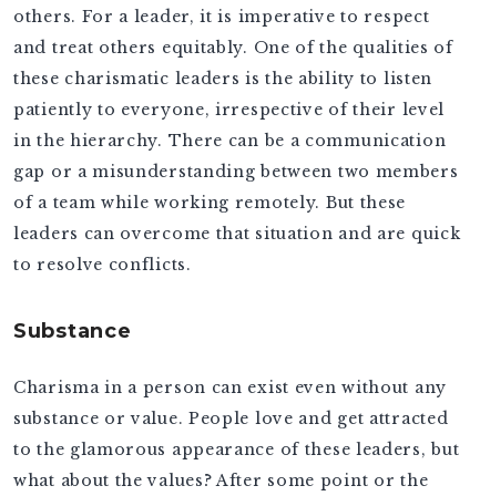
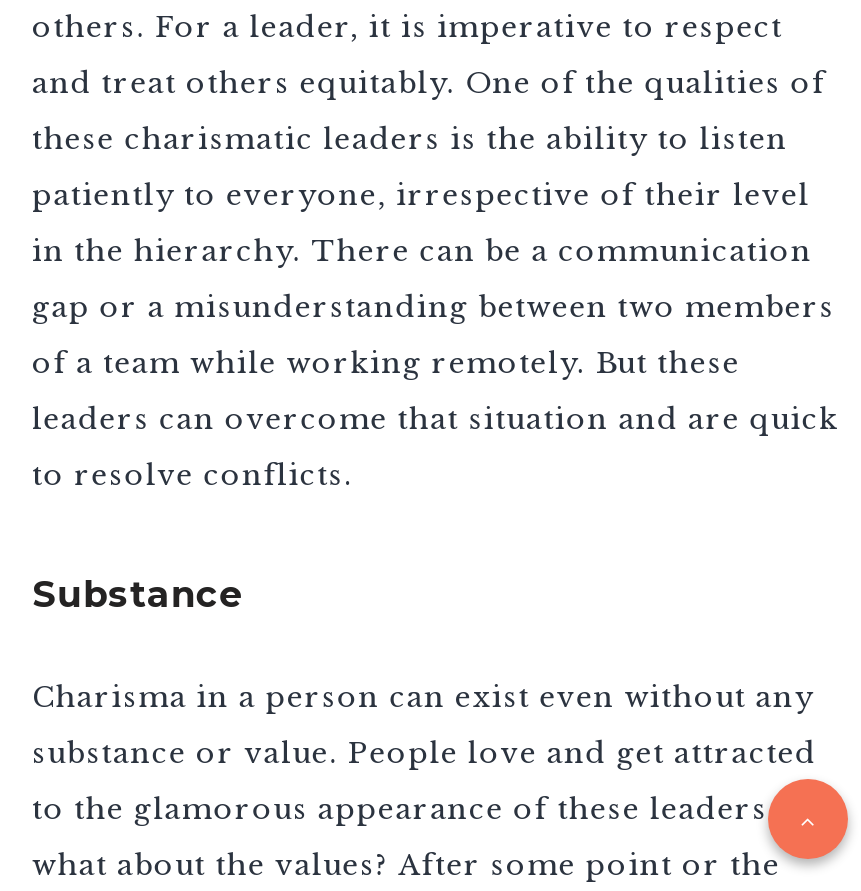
- [image]
+ [image]
